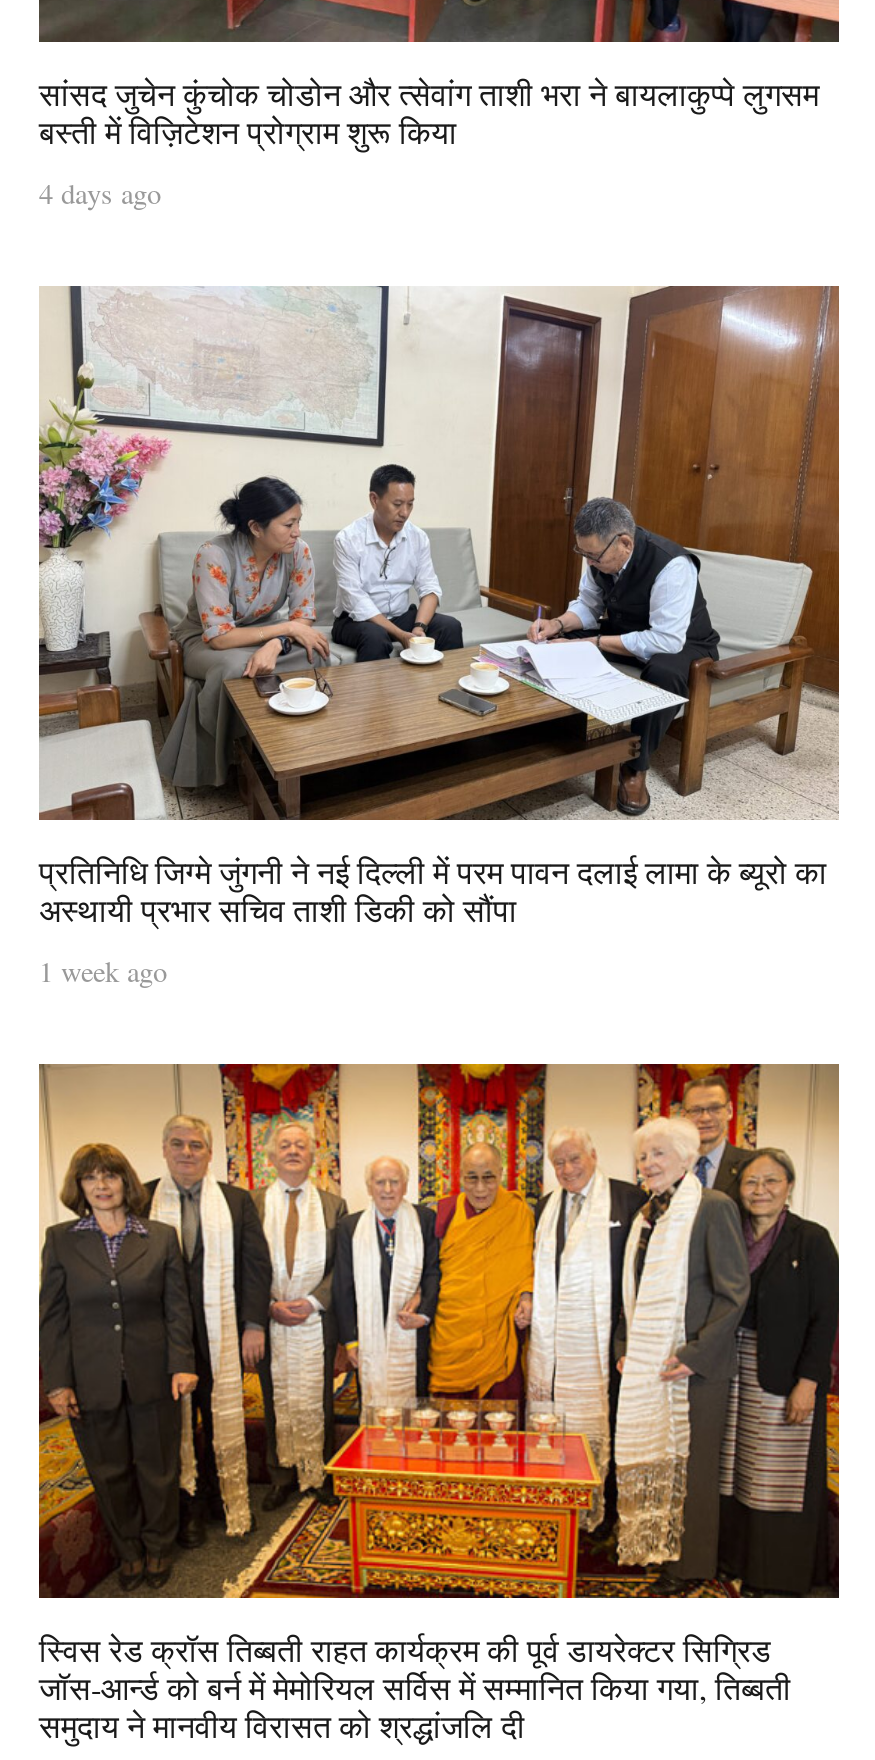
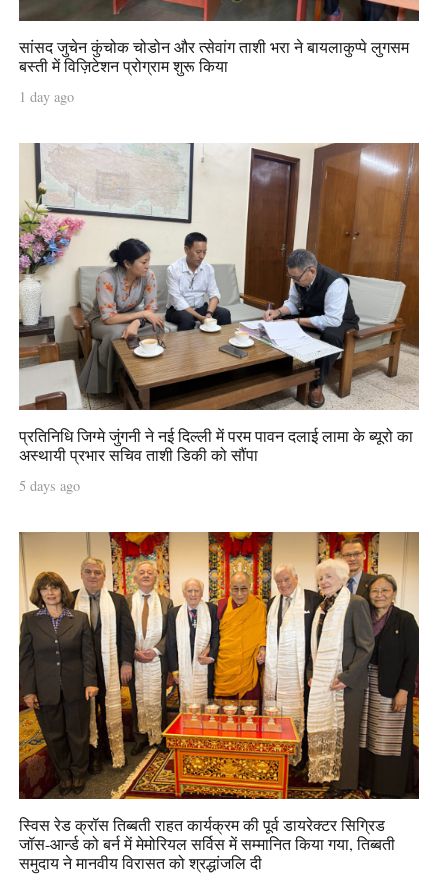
- 4 days ago
+ 1 day ago

- 1 week ago
+ 5 days ago
